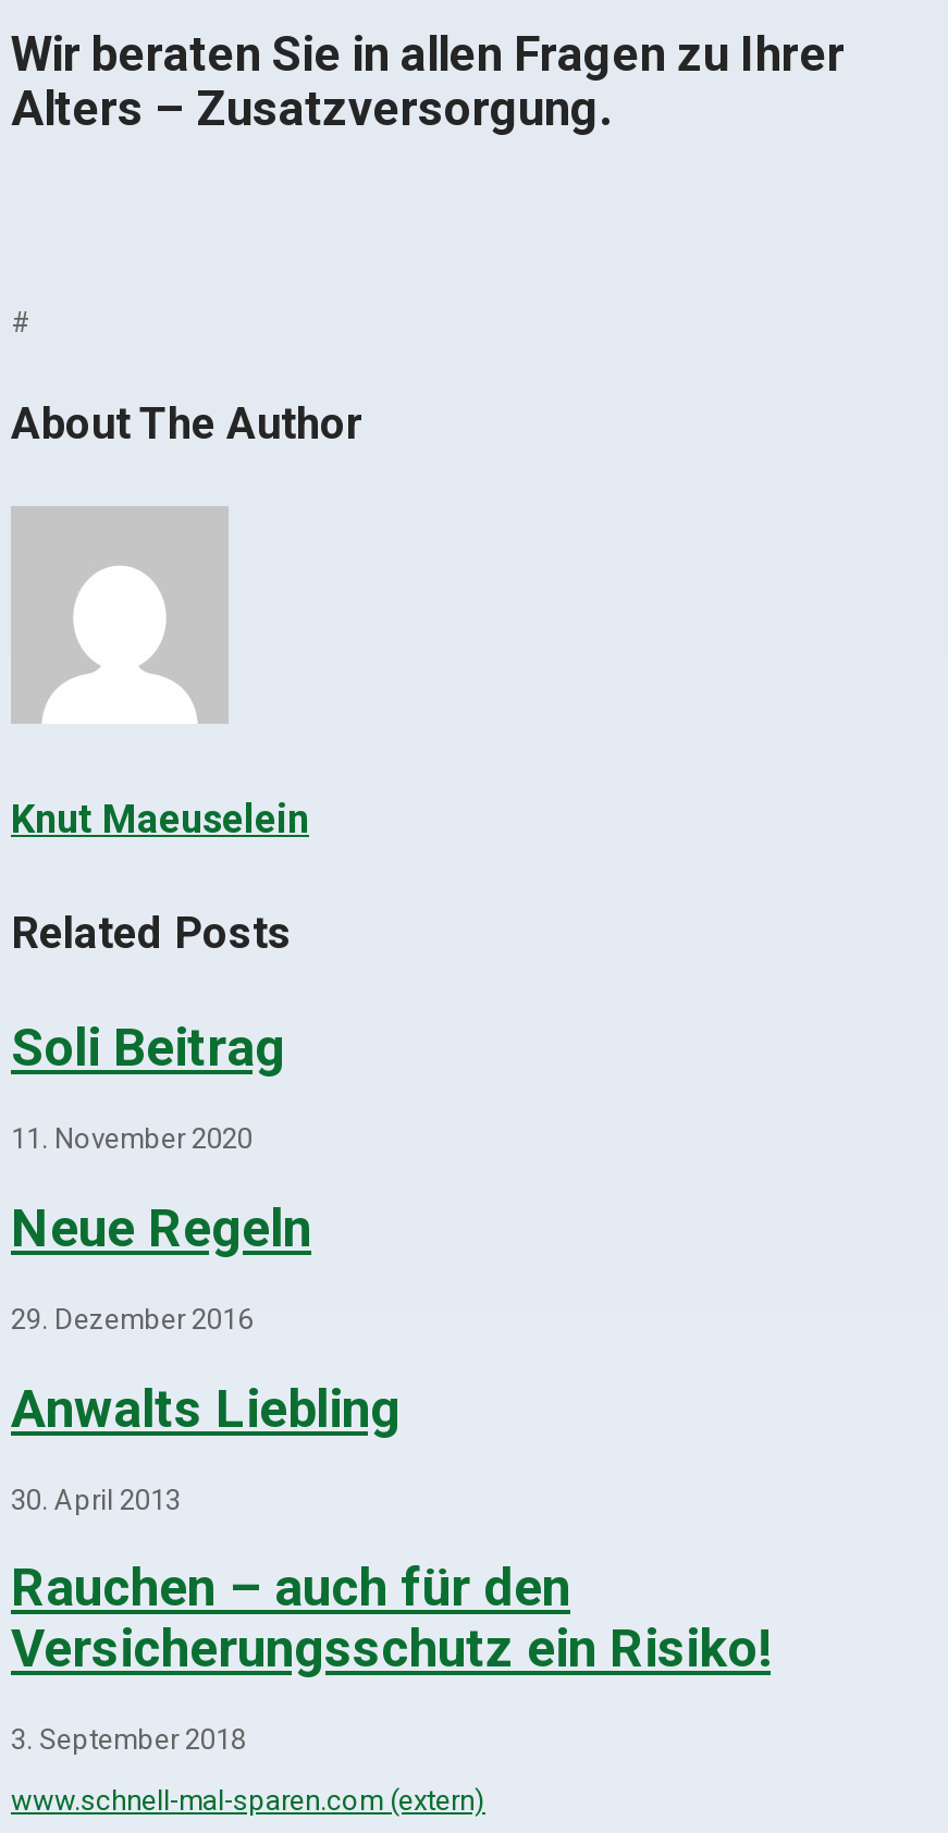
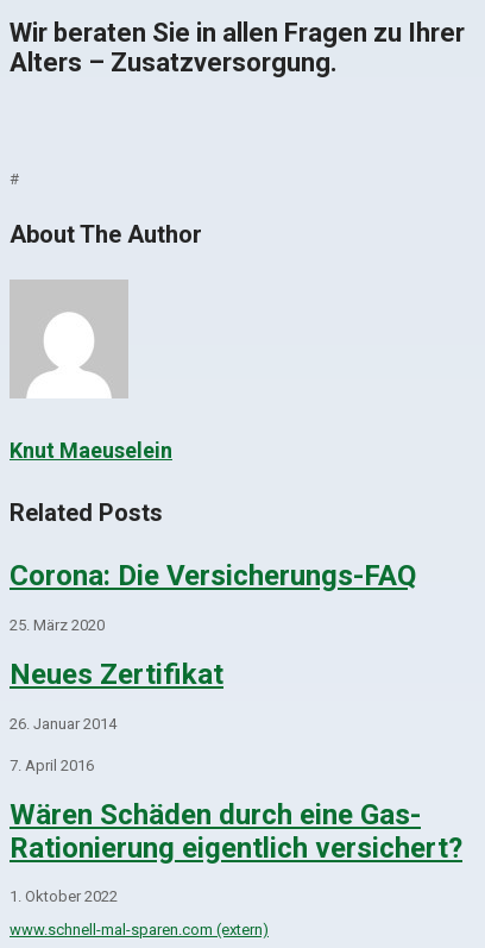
- Soli Beitrag
- 11. November 2020
- Neue Regeln
- 29. Dezember 2016
- Anwalts Liebling
- 30. April 2013
- Rauchen – auch für den
- Versicherungsschutz ein Risiko!
- 3. September 2018
+ Corona: Die Versicherungs-FAQ
+ 25. März 2020
+ Neues Zertifikat
+ 26. Januar 2014
+ 7. April 2016
+ Wären Schäden durch eine Gas-
+ Rationierung eigentlich versichert?
+ 1. Oktober 2022
